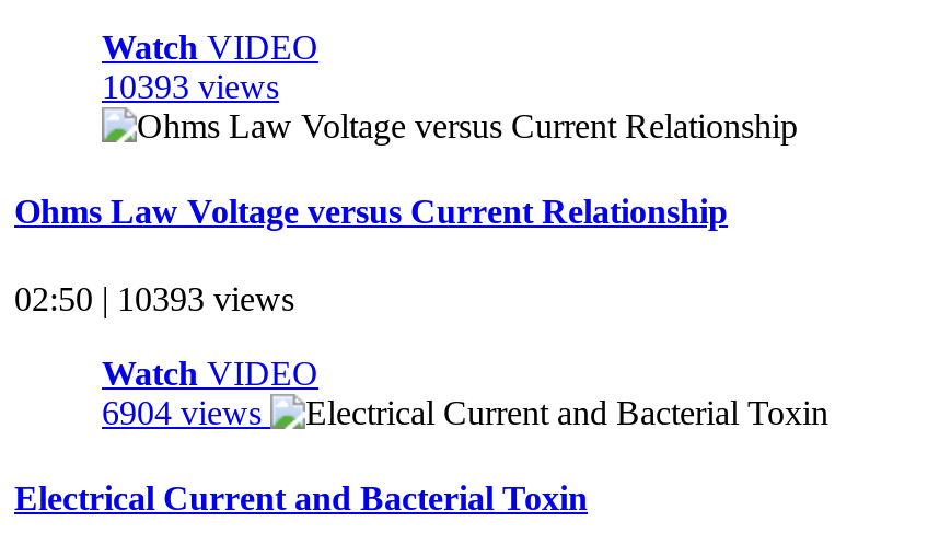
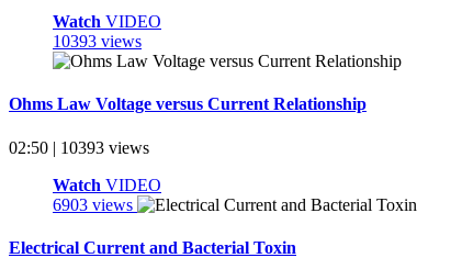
- 6904 views
+ 6903 views
